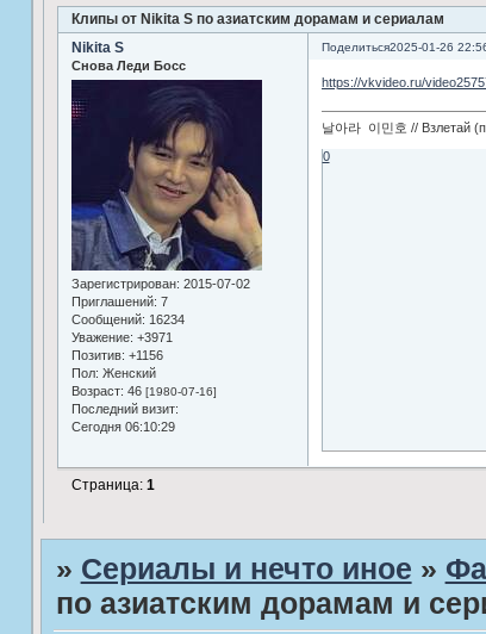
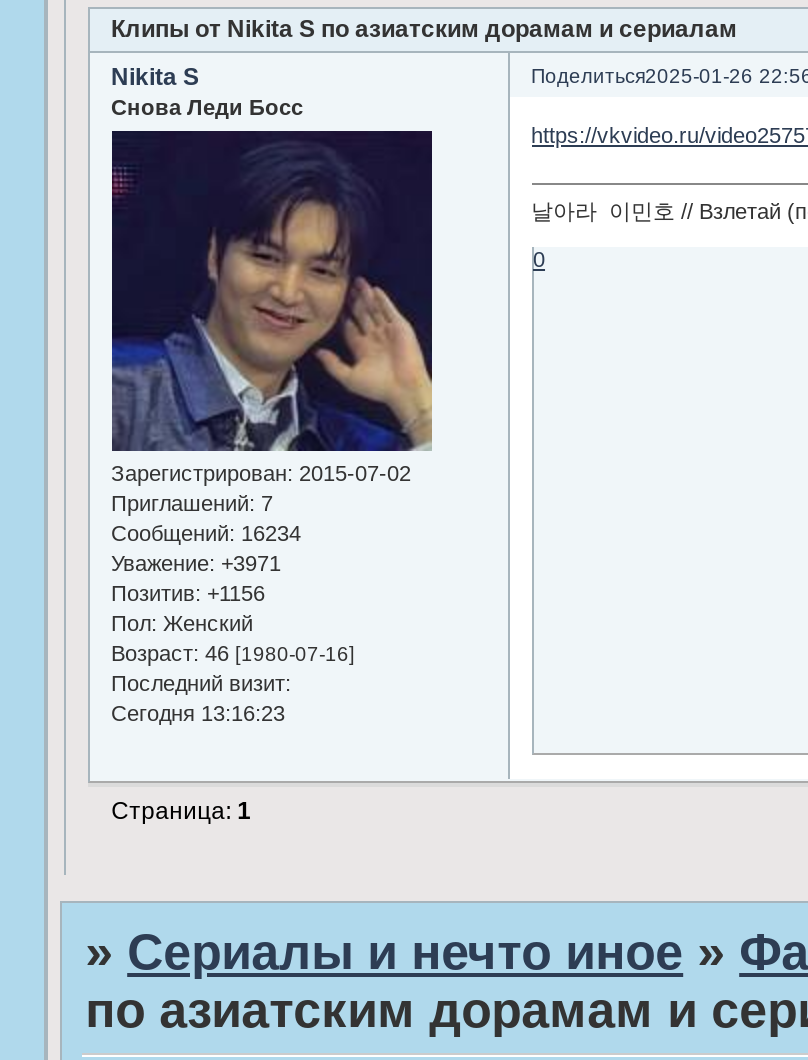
- Сегодня 06:10:29
+ Сегодня 13:16:23
